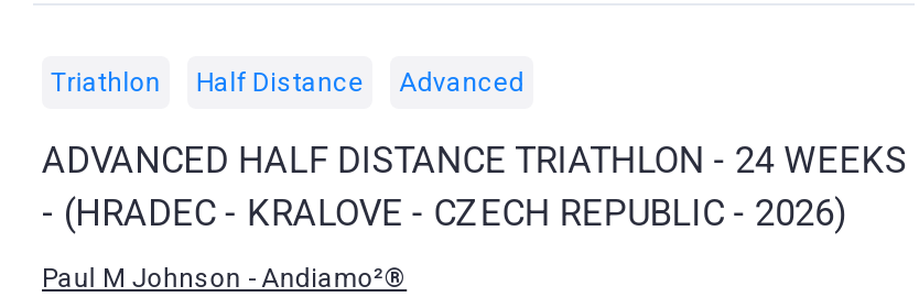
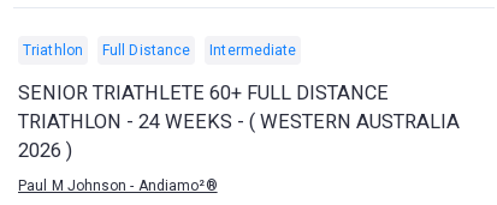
- Half Distance
- Advanced
+ Full Distance
+ Intermediate

- ADVANCED HALF DISTANCE TRIATHLON - 24 WEEKS
- - (HRADEC - KRALOVE - CZECH REPUBLIC - 2026)
+ SENIOR TRIATHLETE 60+ FULL DISTANCE
+ TRIATHLON - 24 WEEKS - ( WESTERN AUSTRALIA
+ 2026 )
